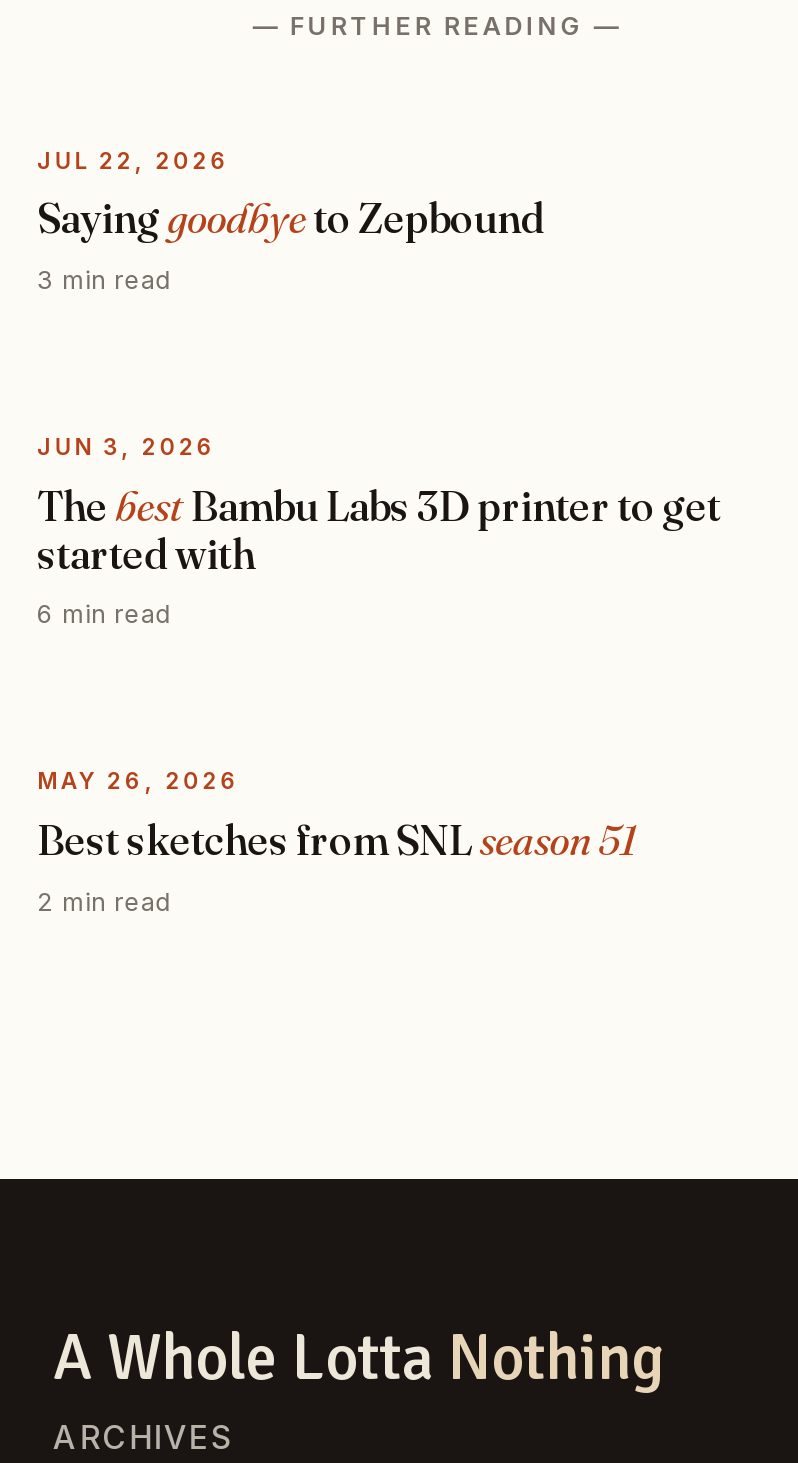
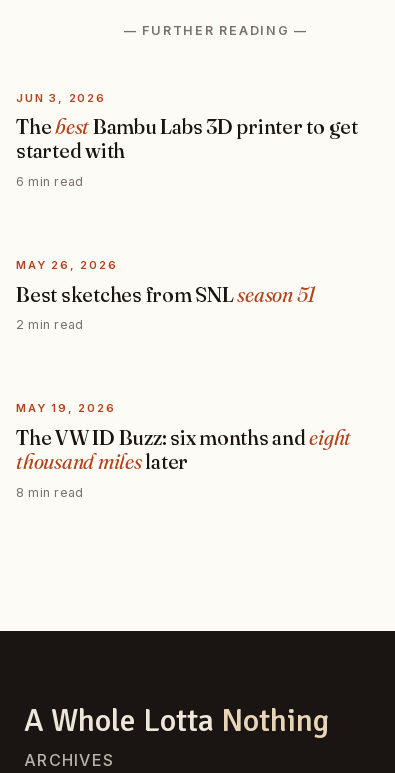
- JUL 22, 2026
- Saying goodbyeto Zepbound
- 3 min read

moved up: JUN 3, 2026 | The bestBambu Labs 3D printer to get | started with | 6 min read | MAY 26, 2026 | Best sketches from SNLseason 51 | 2 min read

+ MAY 19, 2026
+ The VW ID Buzz: six months and eight
+ thousand mileslater
+ 8 min read
